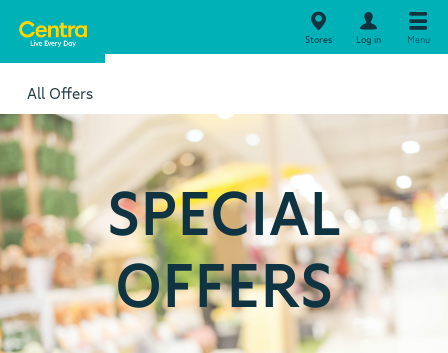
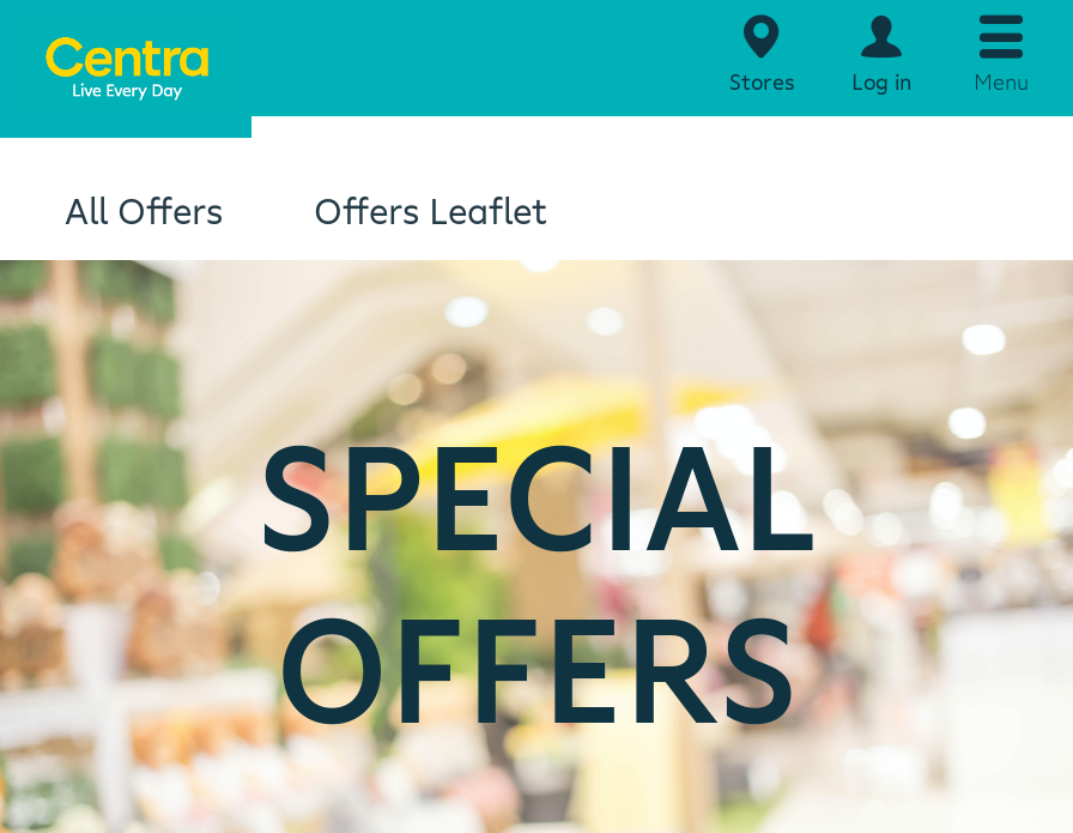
+ Offers Leaflet
